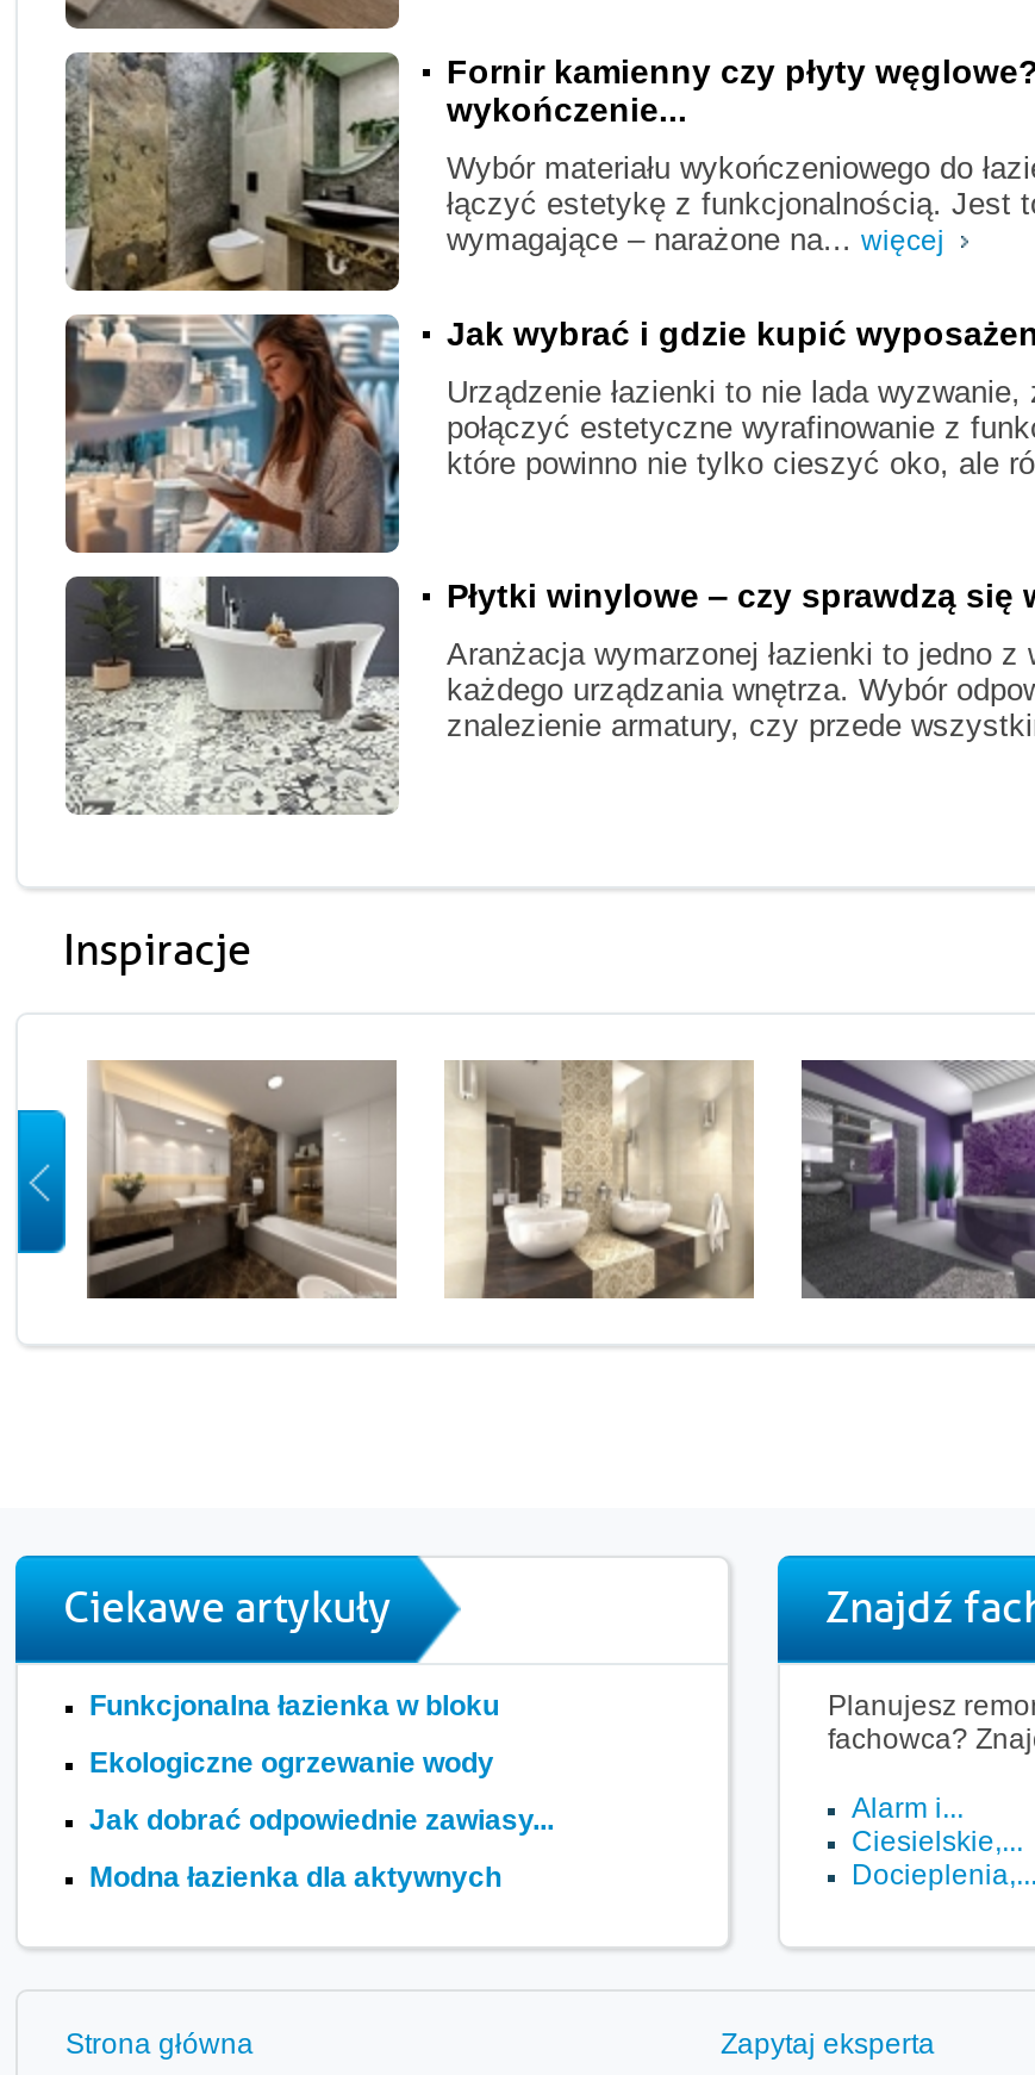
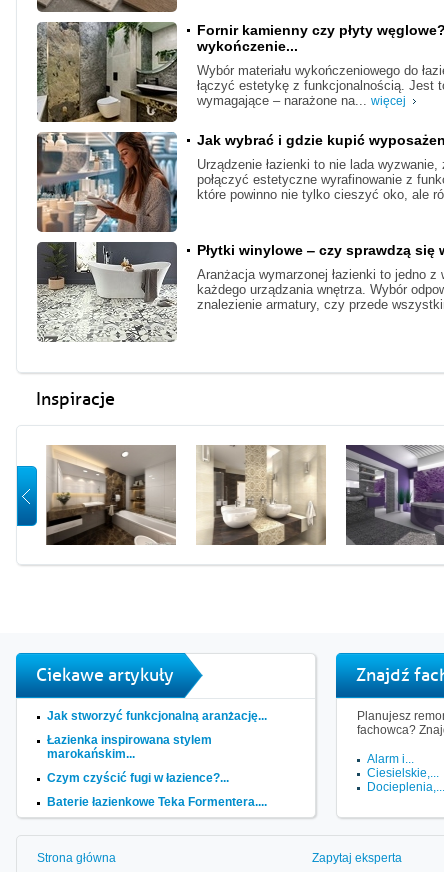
- Funkcjonalna łazienka w bloku
+ Jak stworzyć funkcjonalną aranżację...

- Ekologiczne ogrzewanie wody
+ Łazienka inspirowana stylem
+ marokańskim...

- Jak dobrać odpowiednie zawiasy...
+ Czym czyścić fugi w łazience?...

- Modna łazienka dla aktywnych
+ Baterie łazienkowe Teka Formentera....
